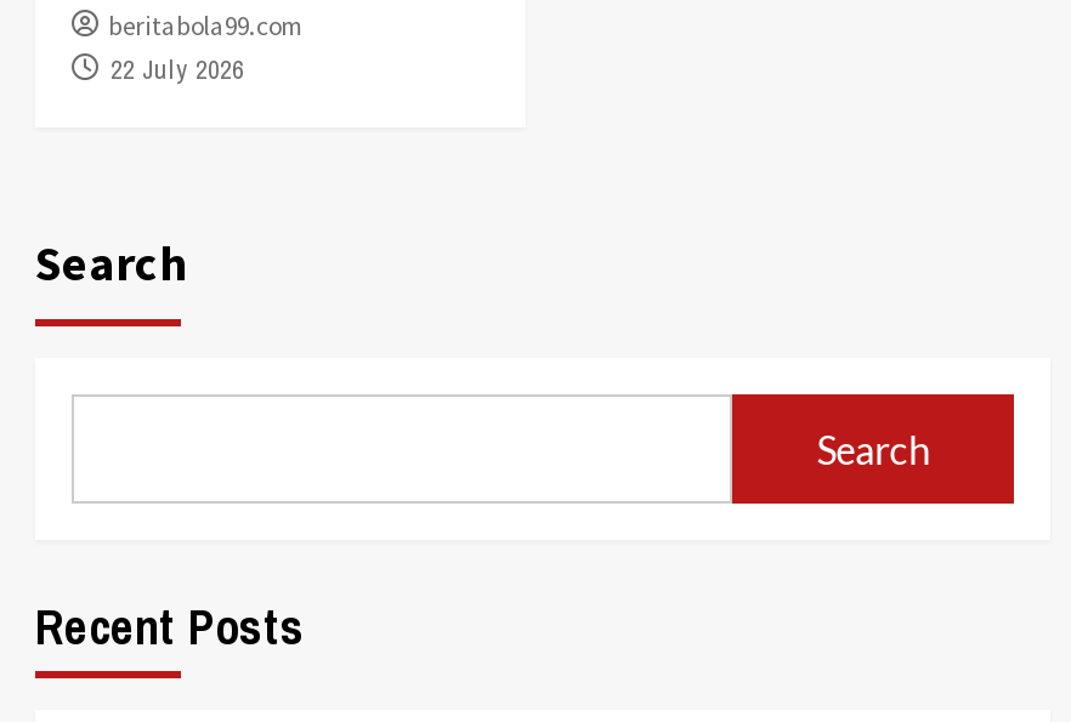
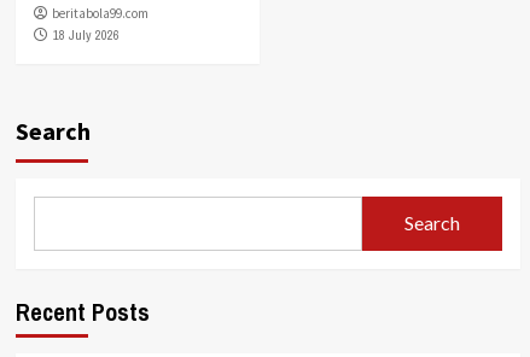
- 22 July 2026
+ 18 July 2026
